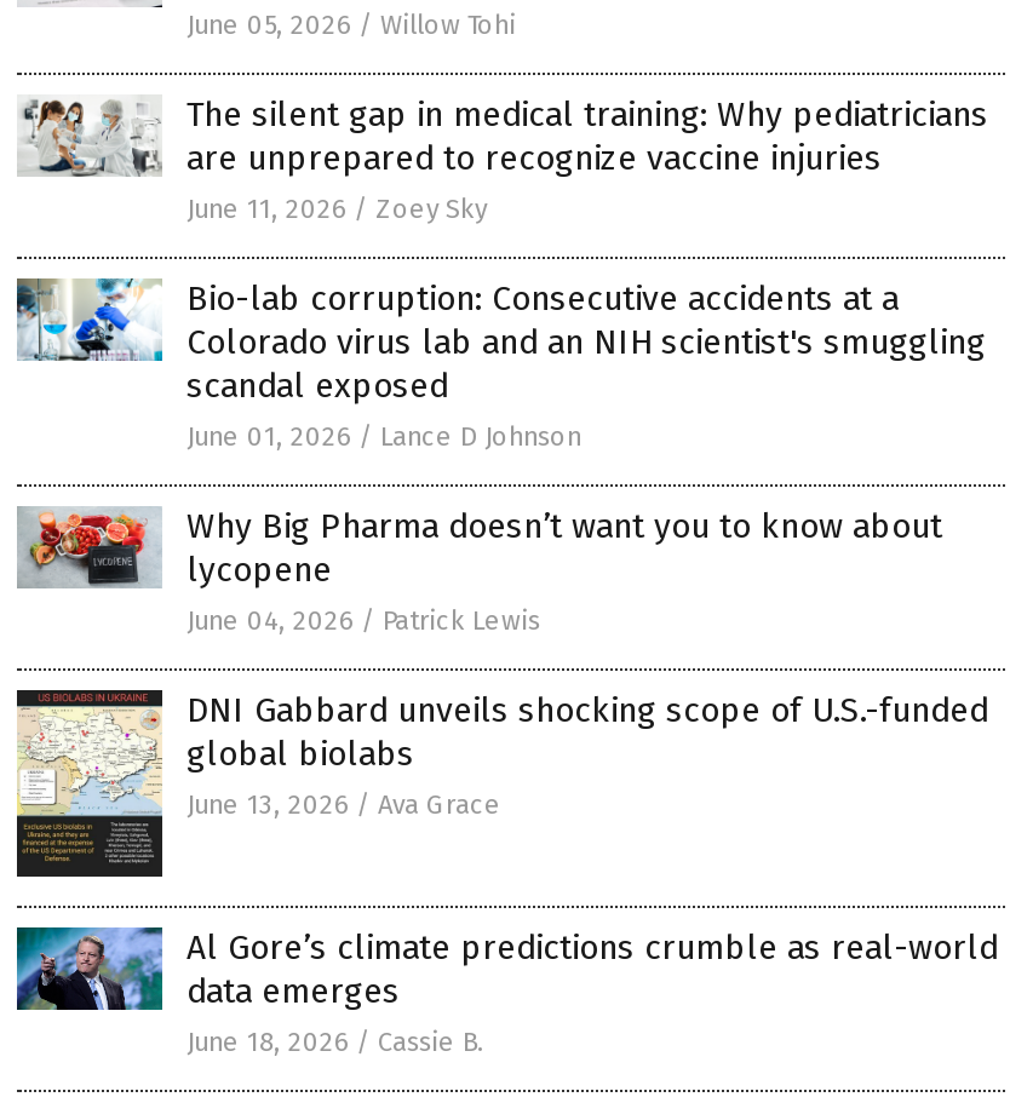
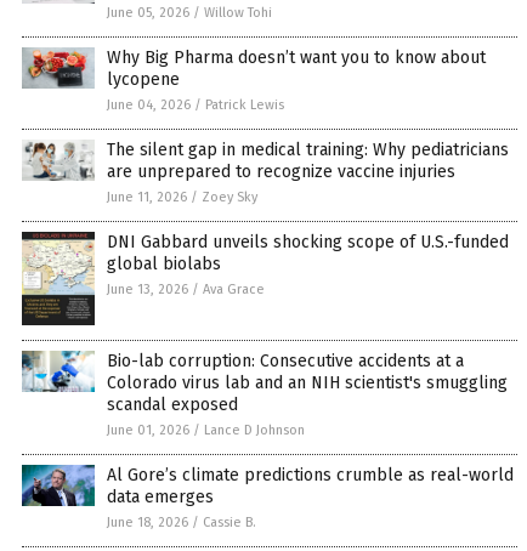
moved down: [image] | The silent gap in medical training: Why pediatricians | are unprepared to recognize vaccine injuries | June 11, 2026 / Zoey Sky

moved down: [image] | Bio-lab corruption: Consecutive accidents at a | Colorado virus lab and an NIH scientist's smuggling | scandal exposed | June 01, 2026 / Lance D Johnson

moved up: [image] | Why Big Pharma doesn’t want you to know about | lycopene | June 04, 2026 / Patrick Lewis

moved up: [image] | DNI Gabbard unveils shocking scope of U.S.-funded | global biolabs | June 13, 2026 / Ava Grace
